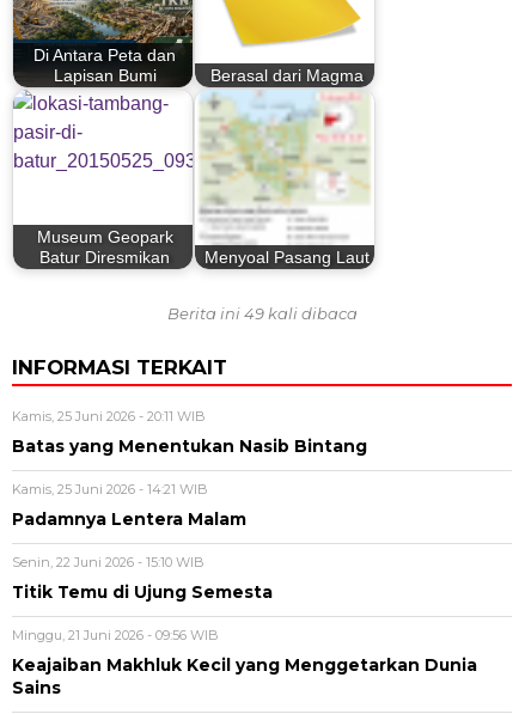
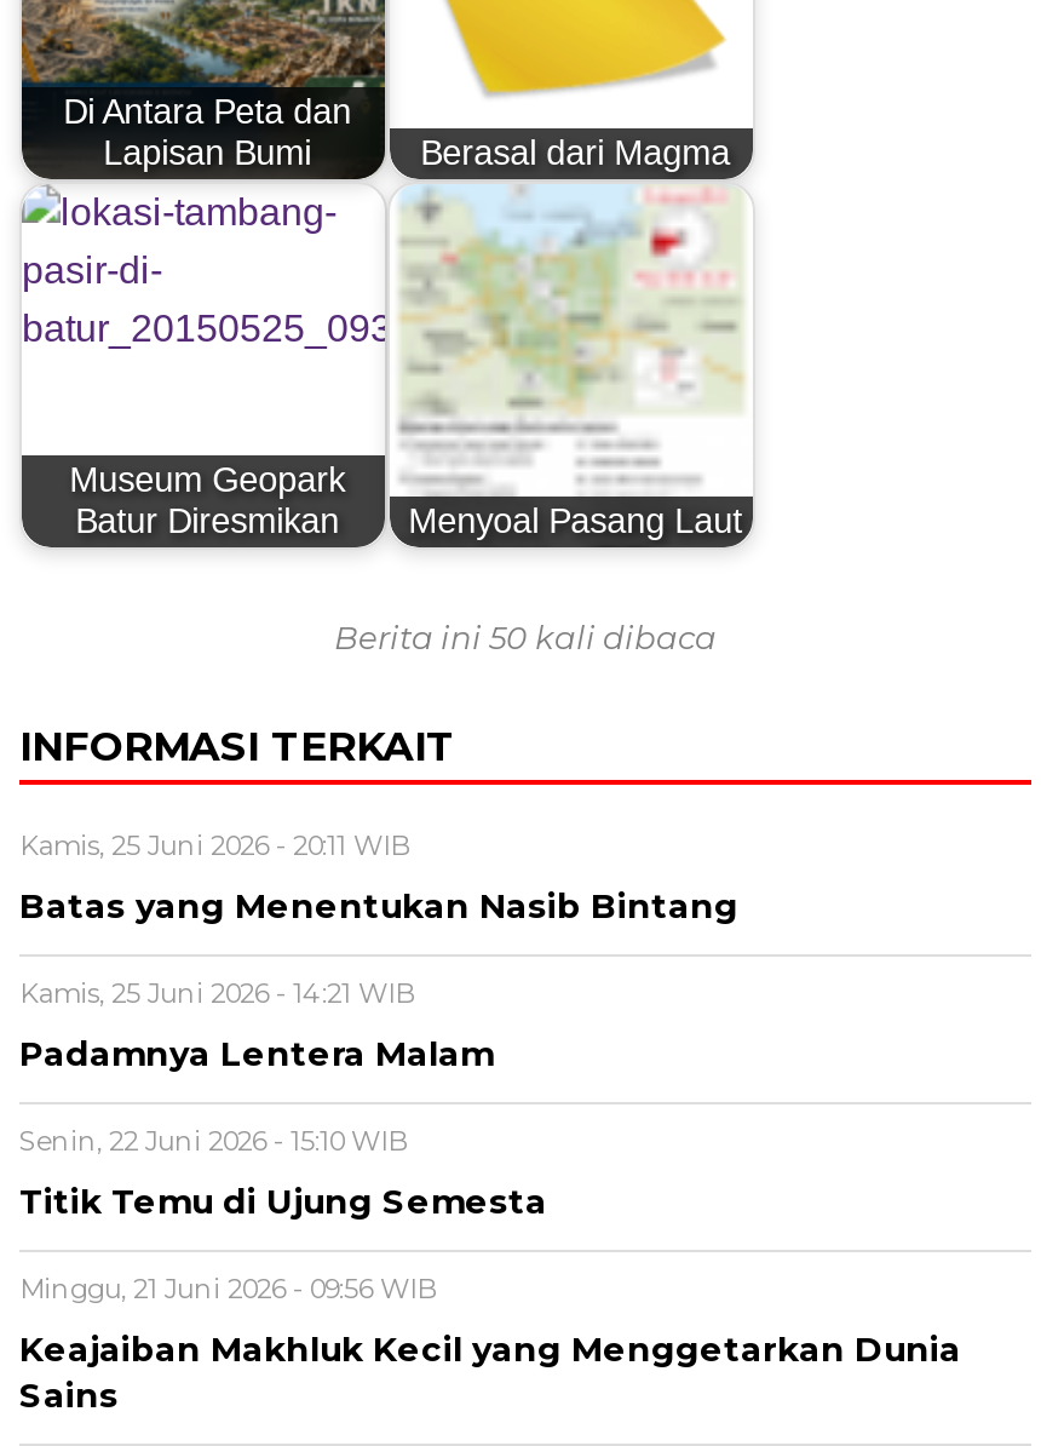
- Berita ini 49 kali dibaca
+ Berita ini 50 kali dibaca
